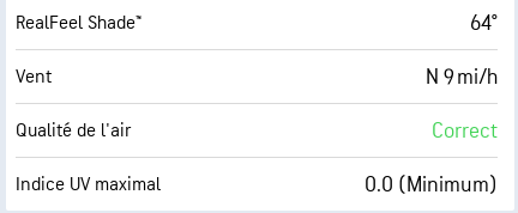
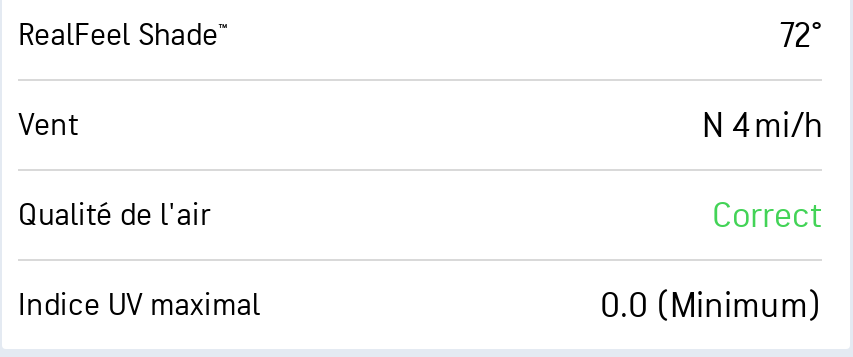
- 64°
+ 72°

- N 9 mi/h
+ N 4 mi/h
